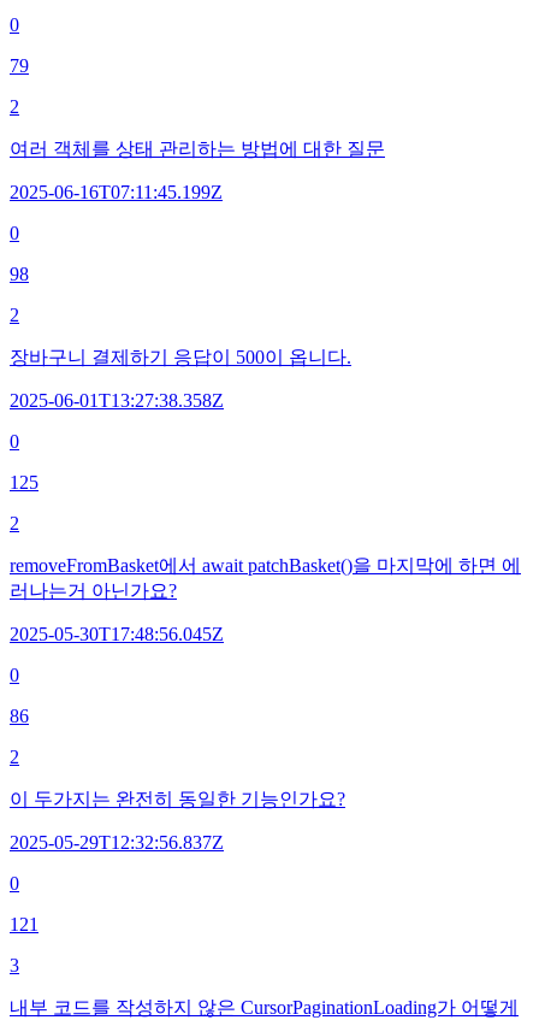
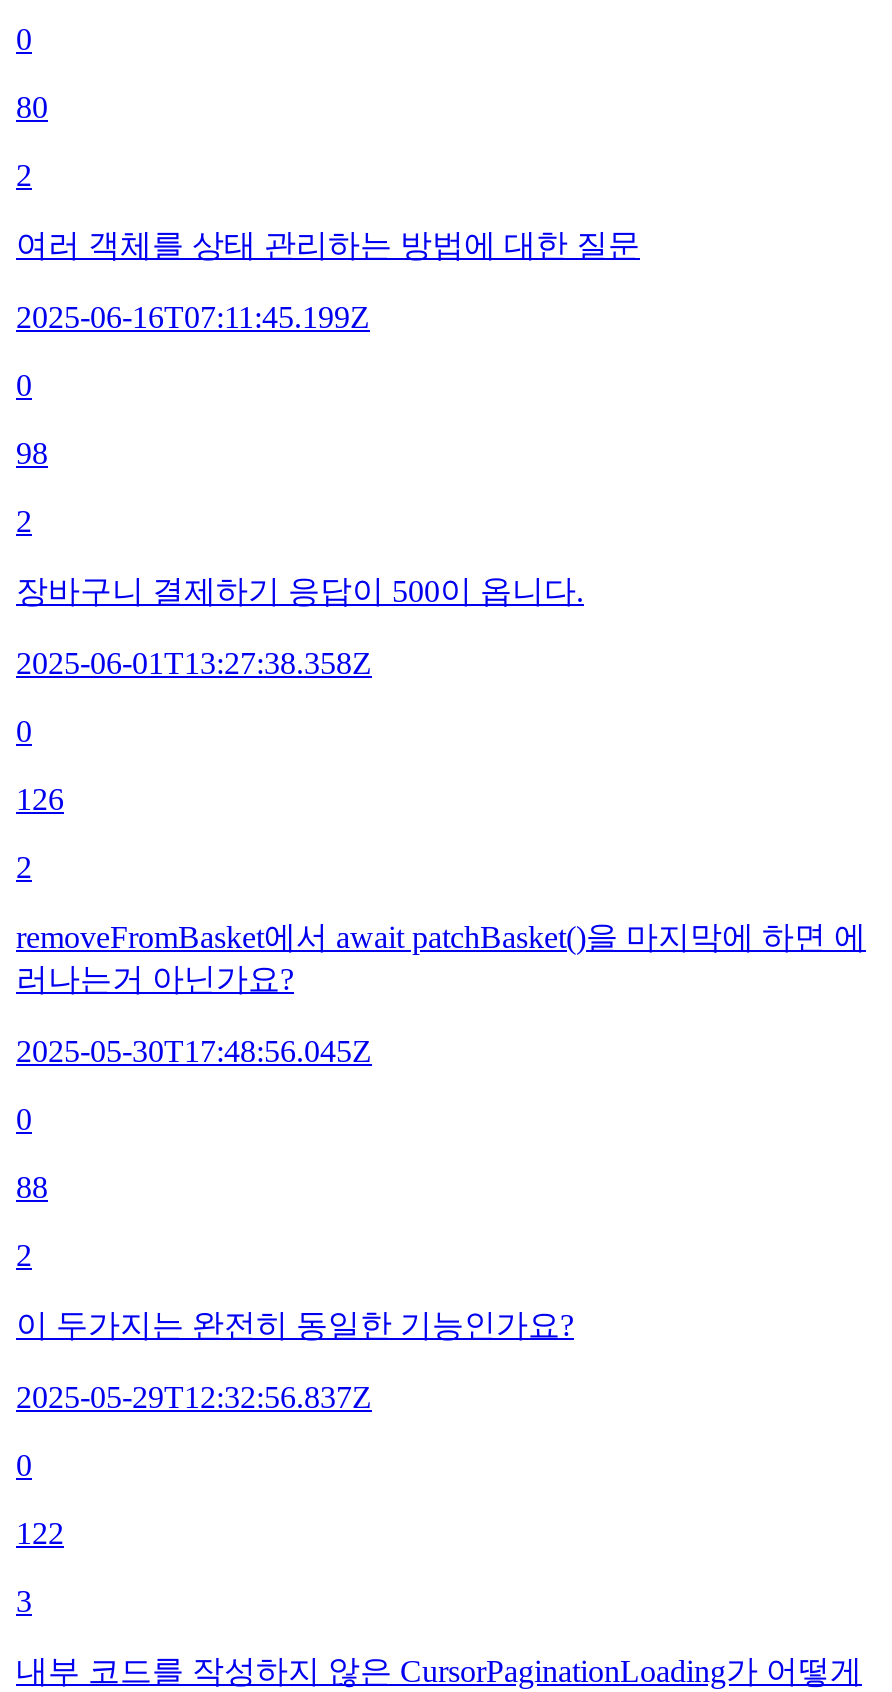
- 79
+ 80

- 125
+ 126

- 86
+ 88

- 121
+ 122
